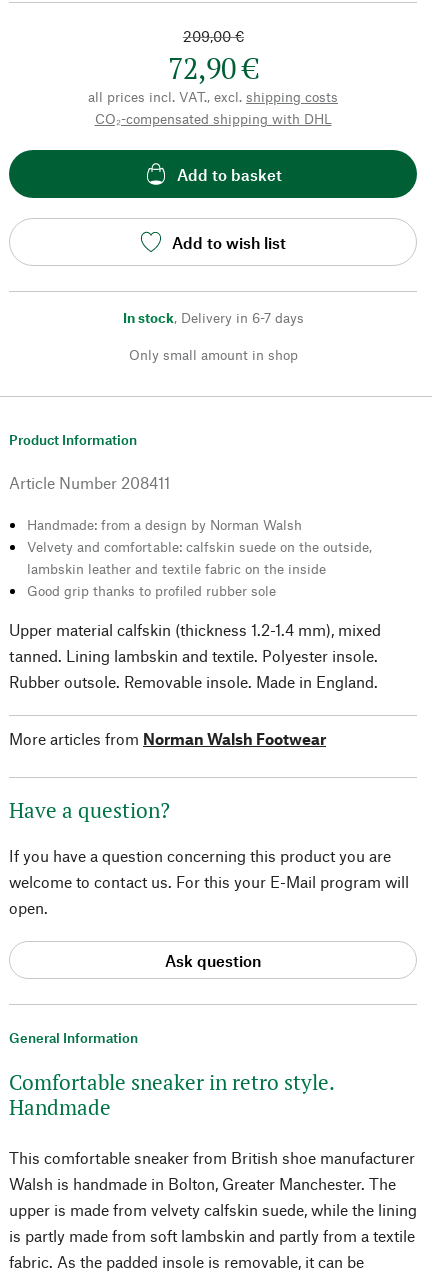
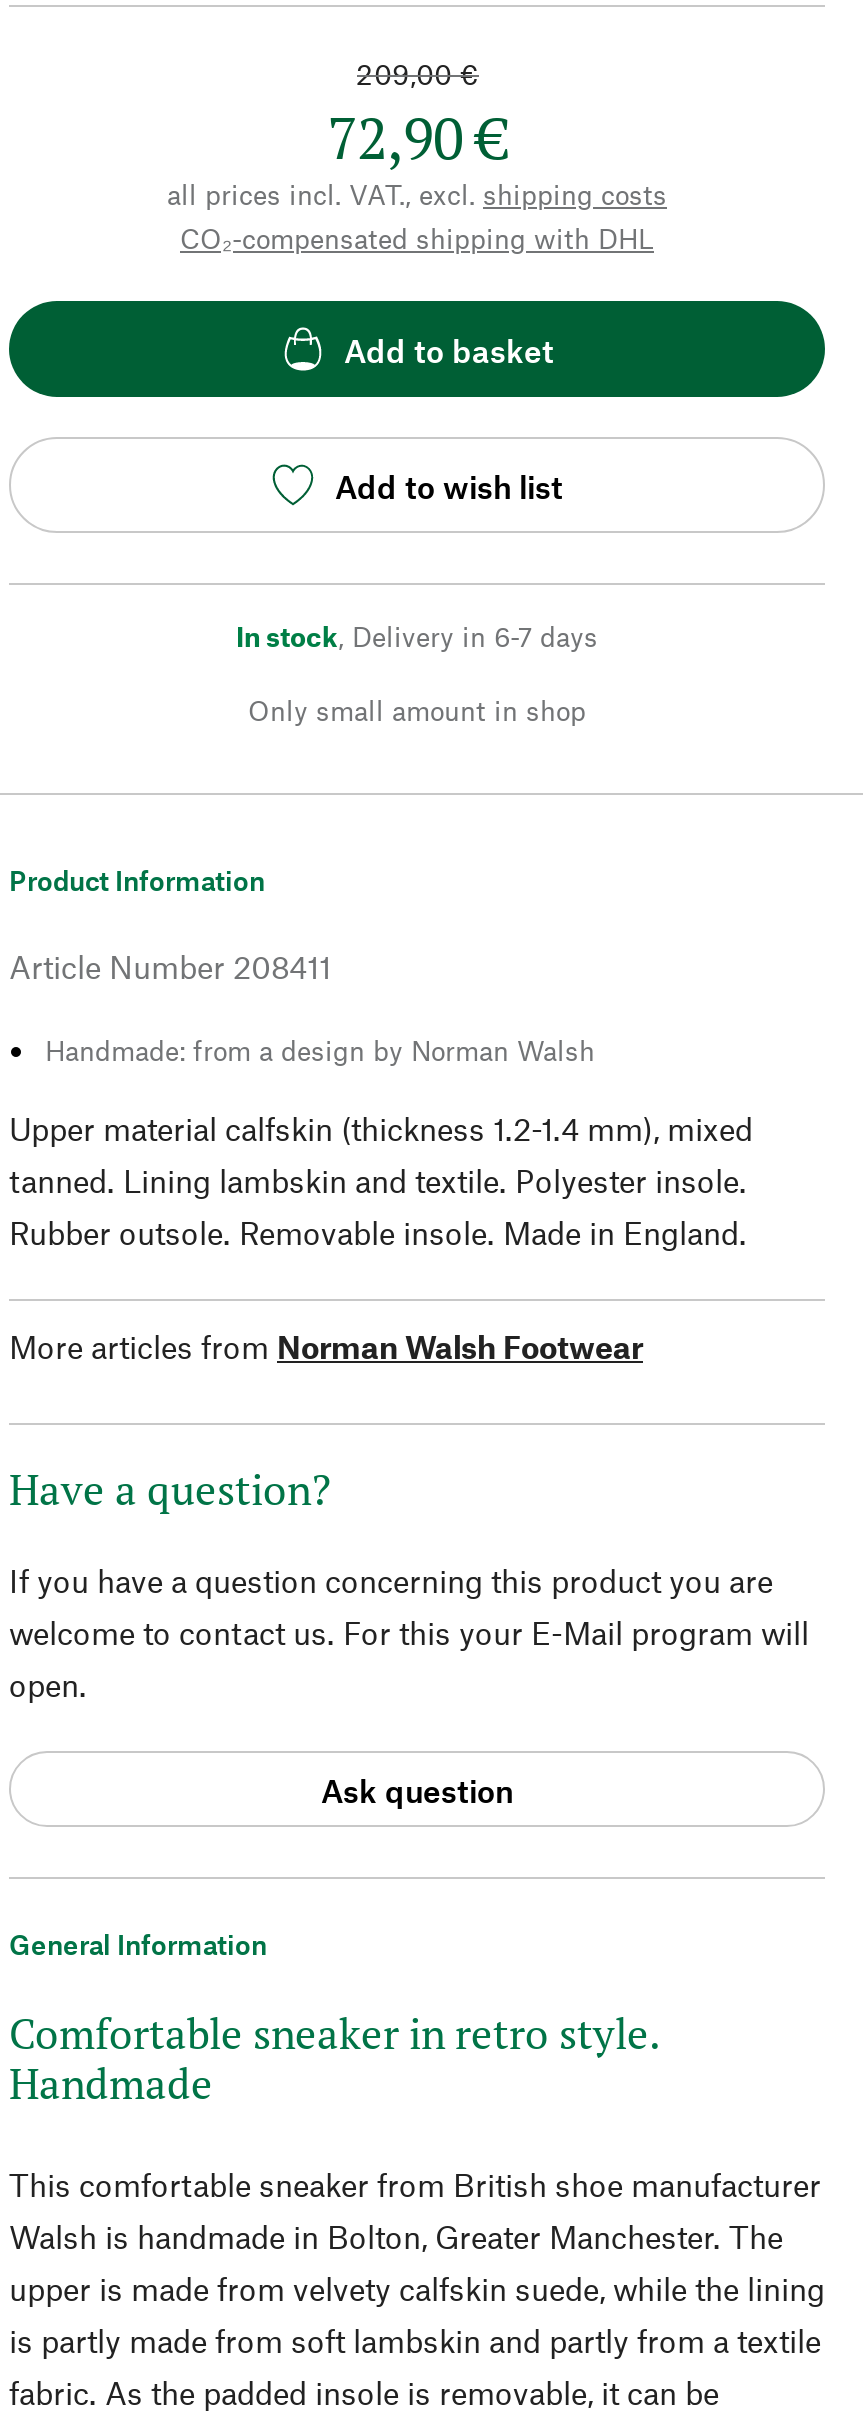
- Velvety and comfortable: calfskin suede on the outside,
- lambskin leather and textile fabric on the inside
- Good grip thanks to profiled rubber sole
